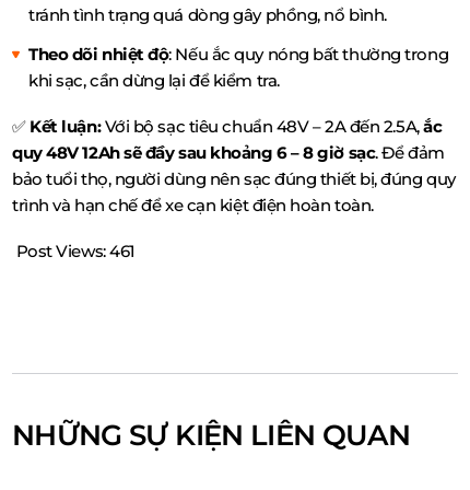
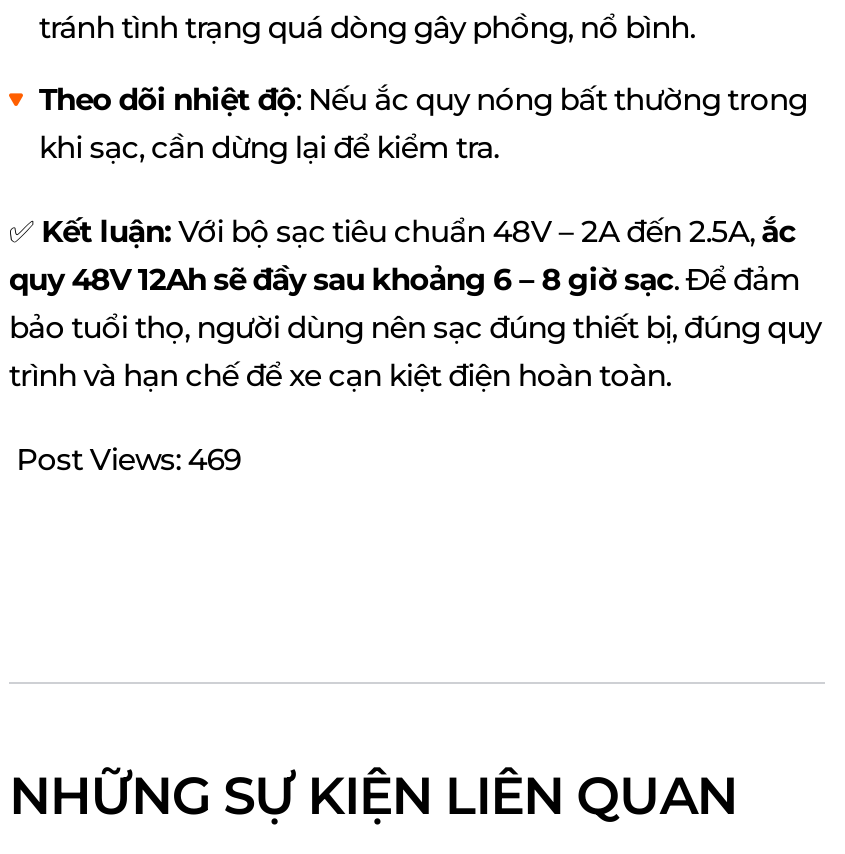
- Post Views: 461
+ Post Views: 469
